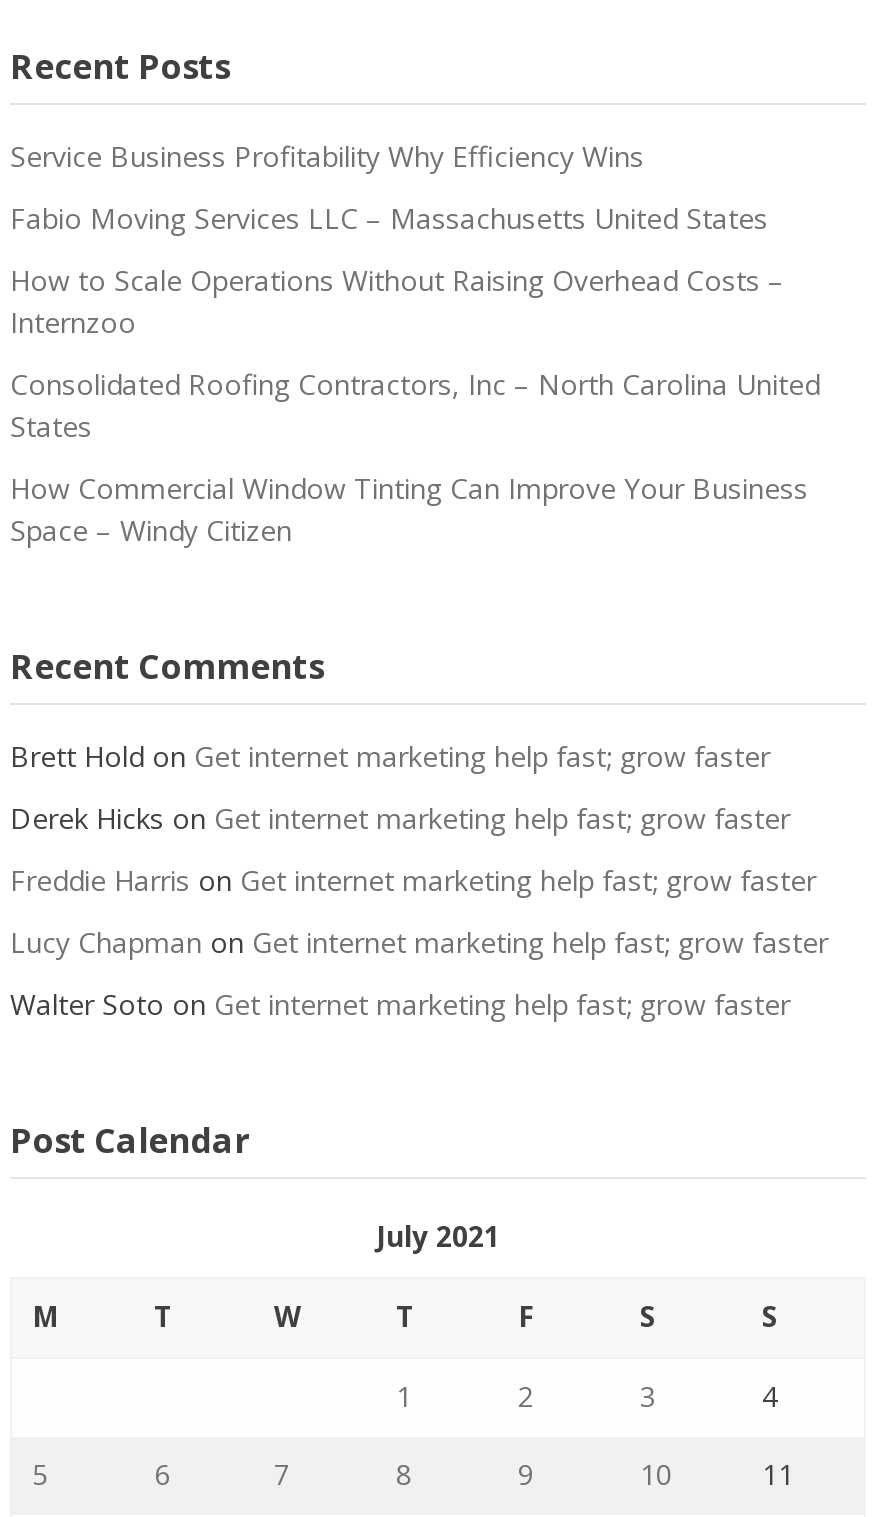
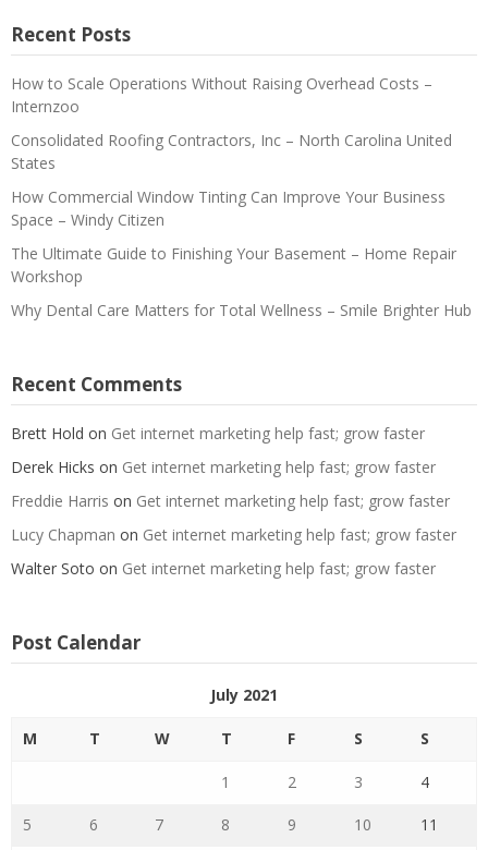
- Service Business Profitability Why Efficiency Wins
- Fabio Moving Services LLC – Massachusetts United States

moved up: How to Scale Operations Without Raising Overhead Costs – | Internzoo | Consolidated Roofing Contractors, Inc – North Carolina United | States | How Commercial Window Tinting Can Improve Your Business | Space – Windy Citizen

+ The Ultimate Guide to Finishing Your Basement – Home Repair
+ Workshop
+ Why Dental Care Matters for Total Wellness – Smile Brighter Hub
